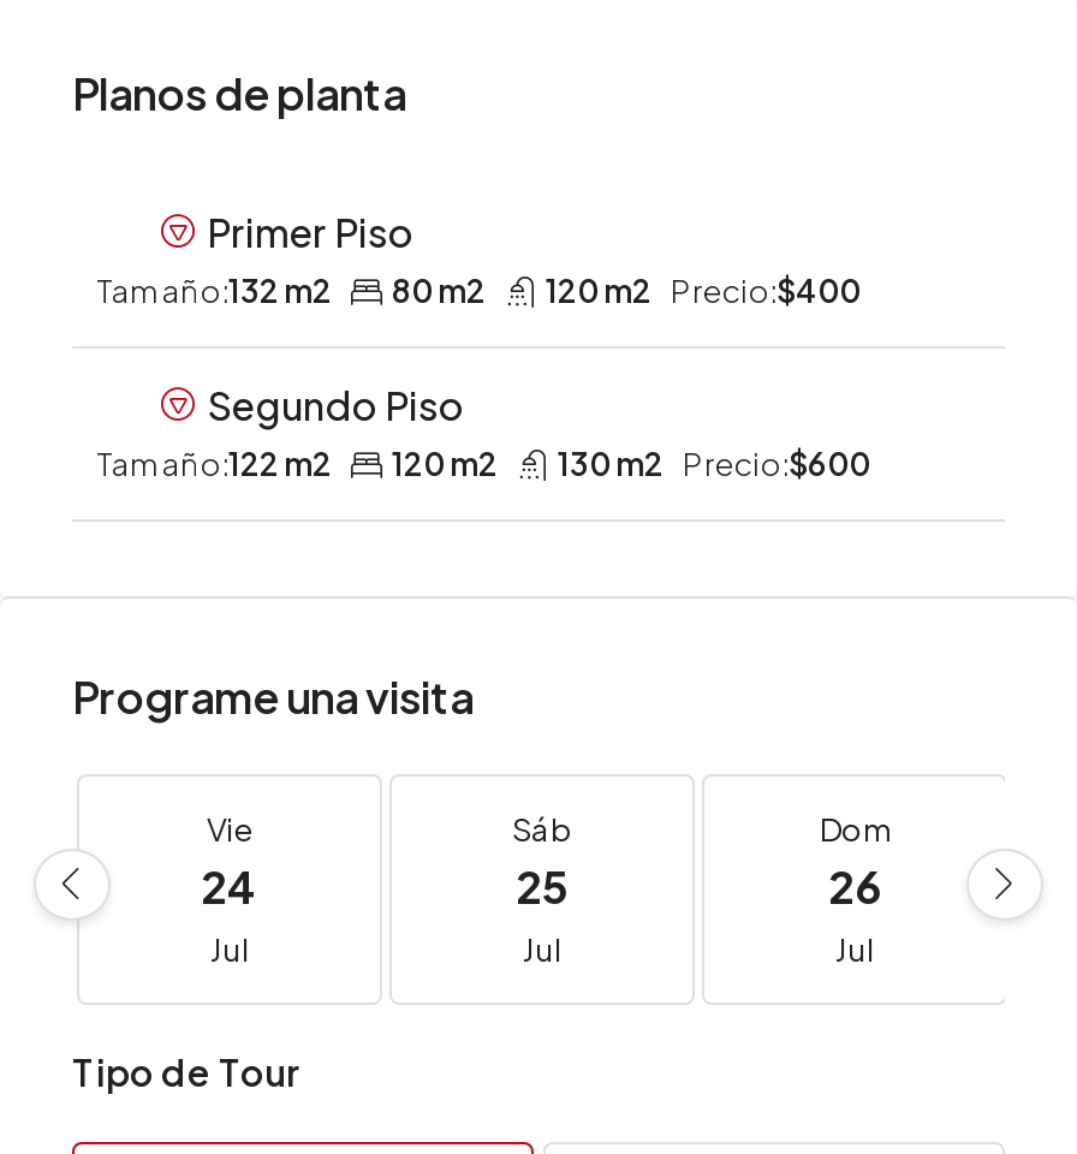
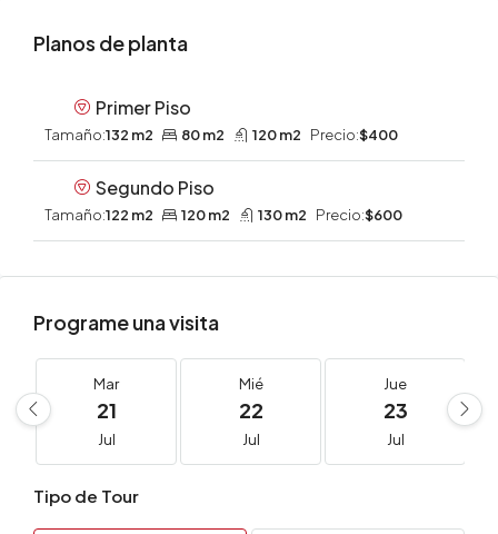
- Vie
- 24
+ Mar
+ 21

- Sáb
- 25
+ Mié
+ 22

- Dom
- 26
+ Jue
+ 23
